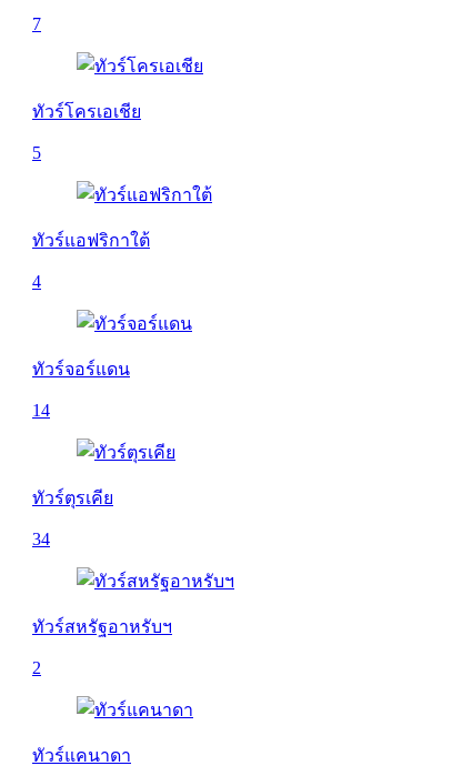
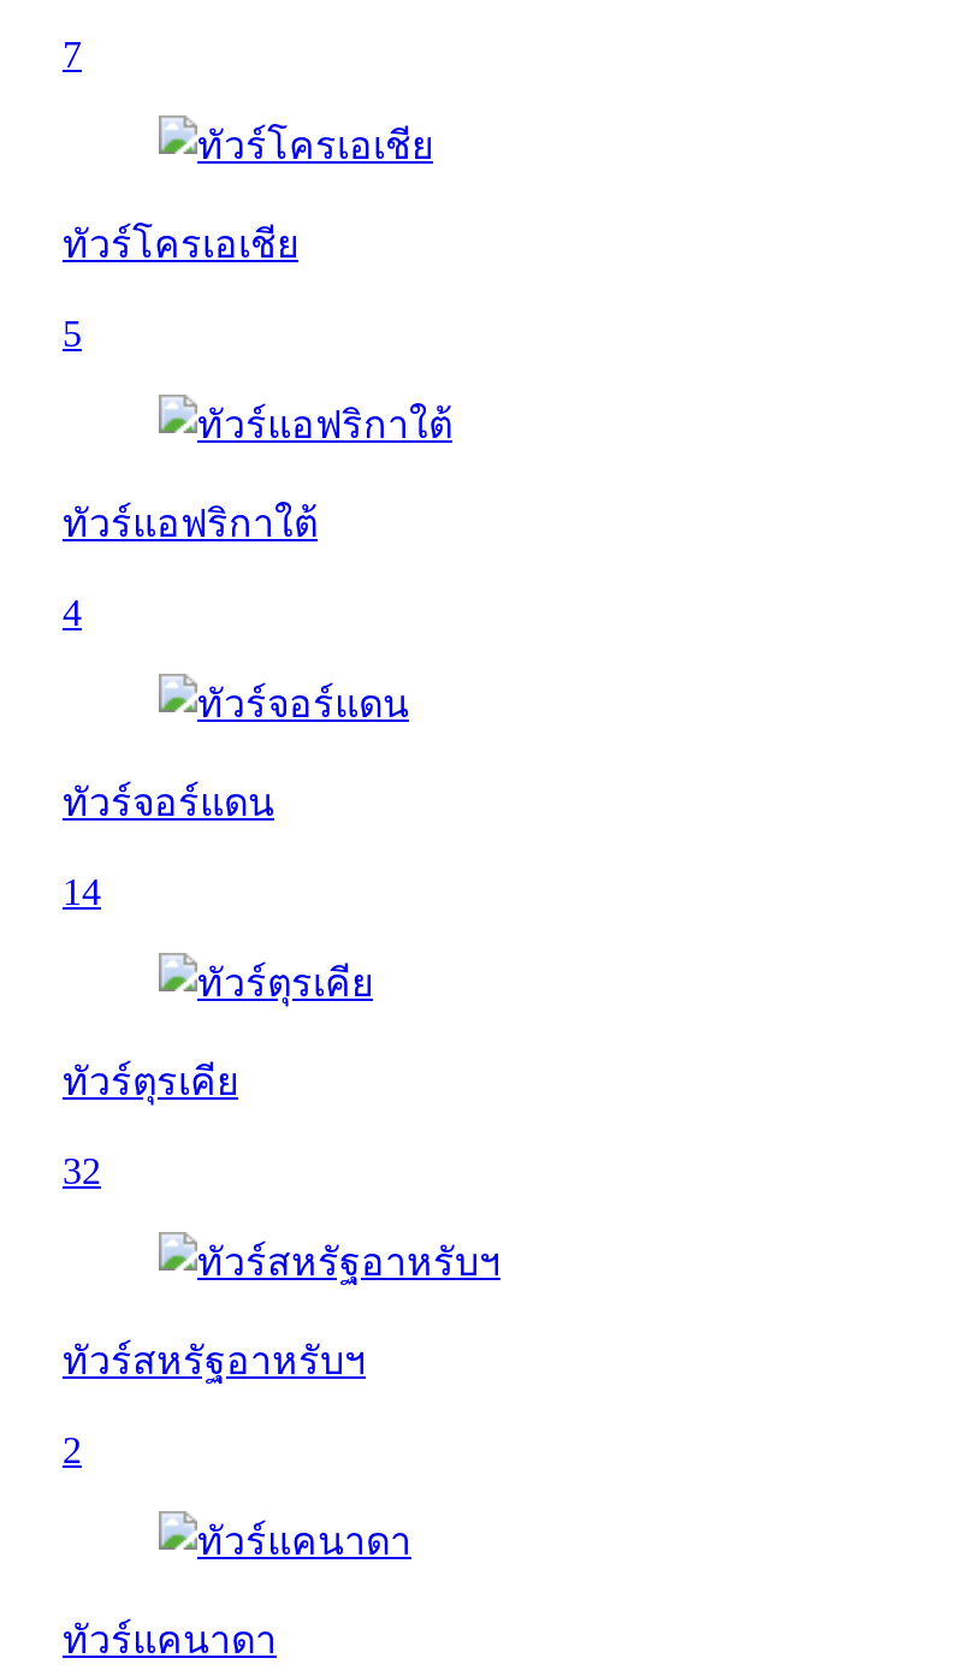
- 34
+ 32
